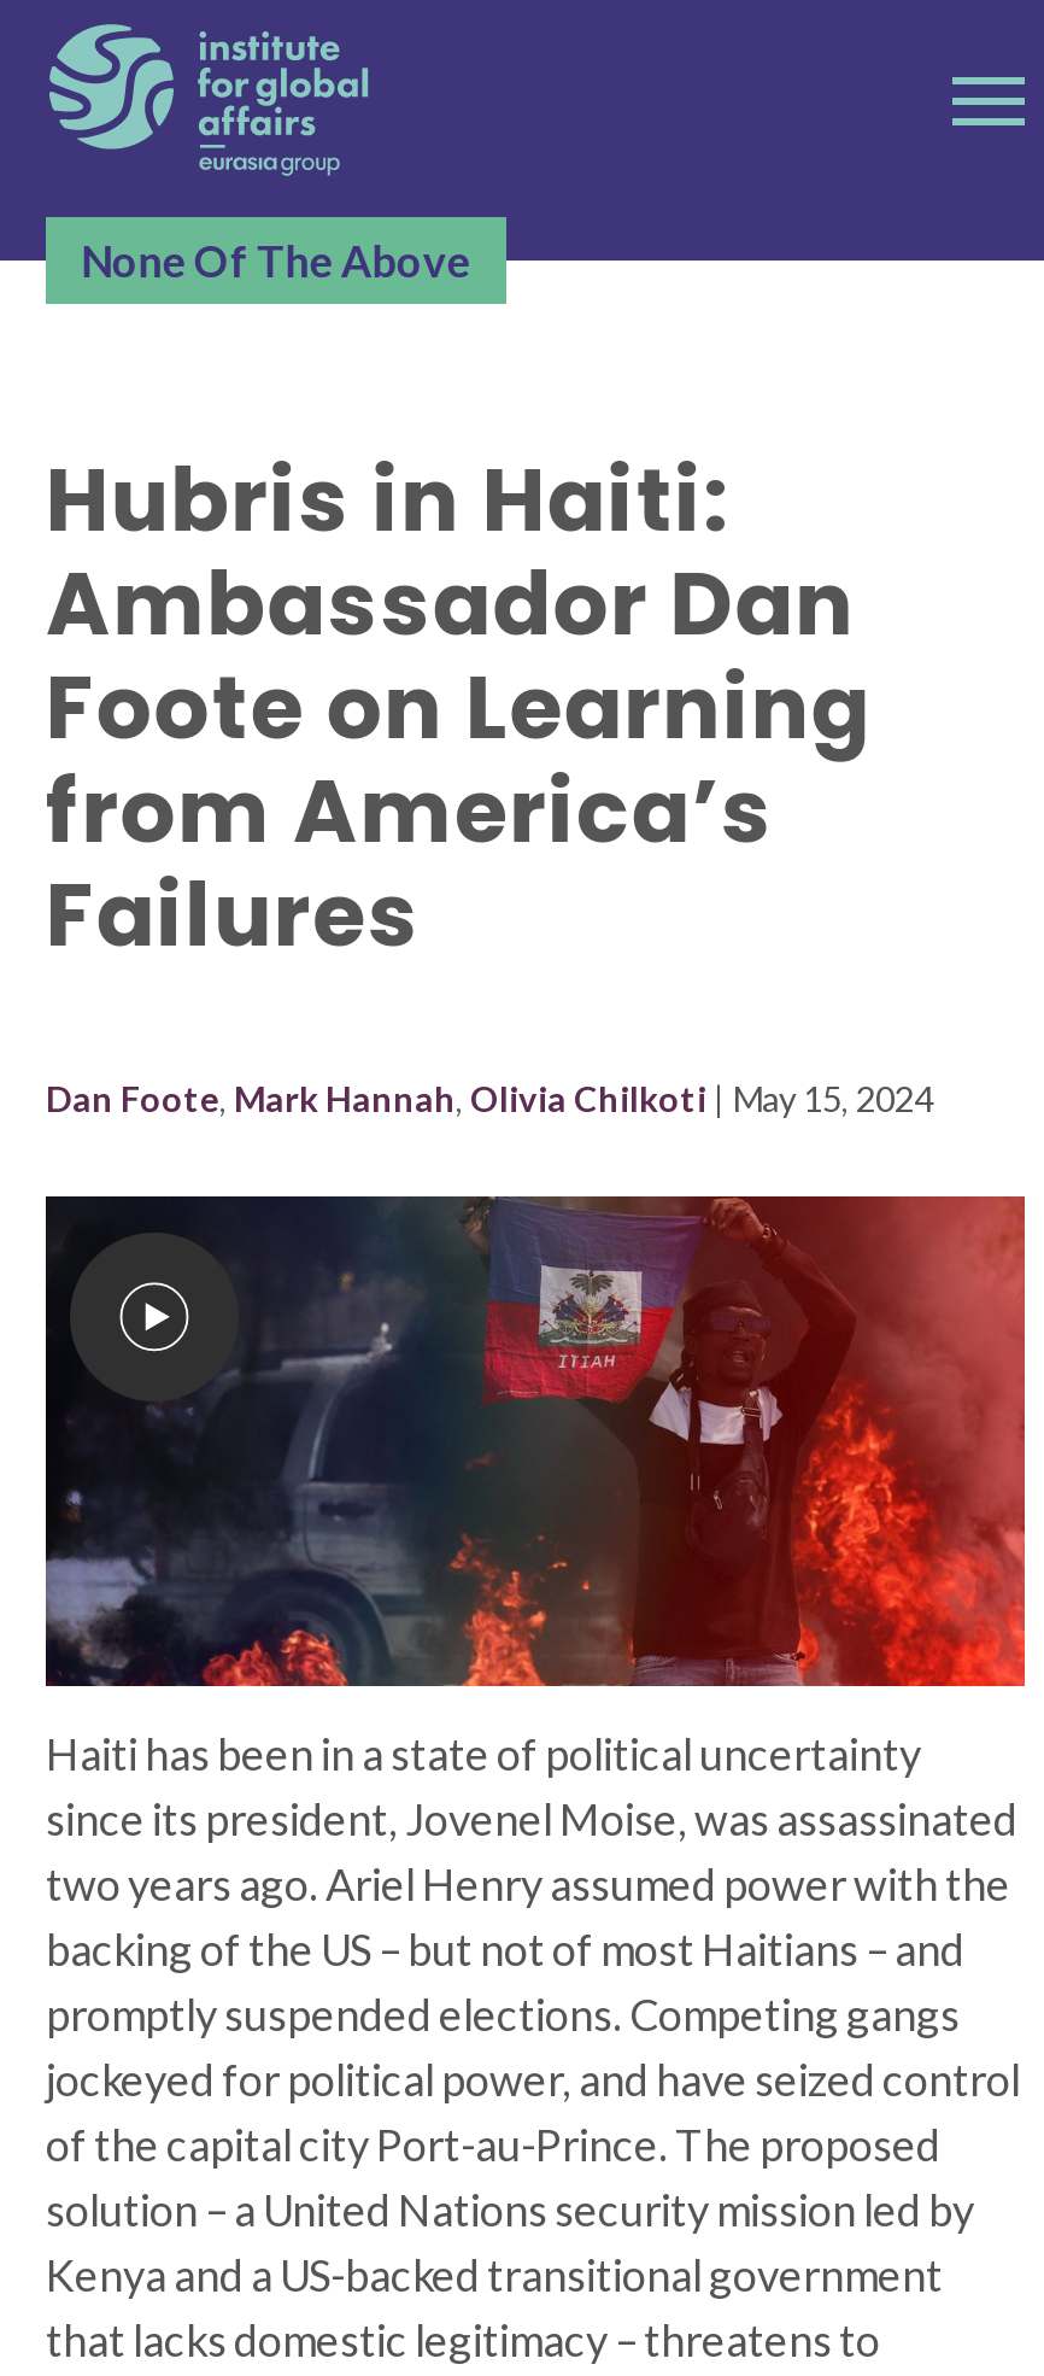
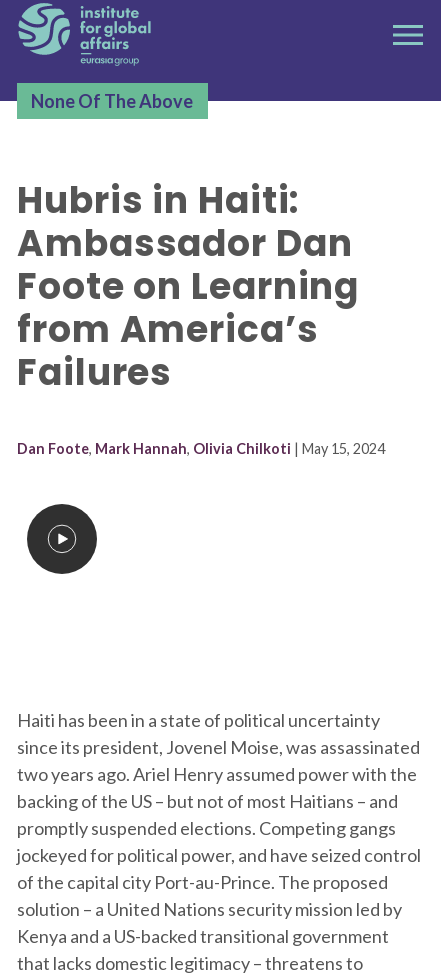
- [image]
